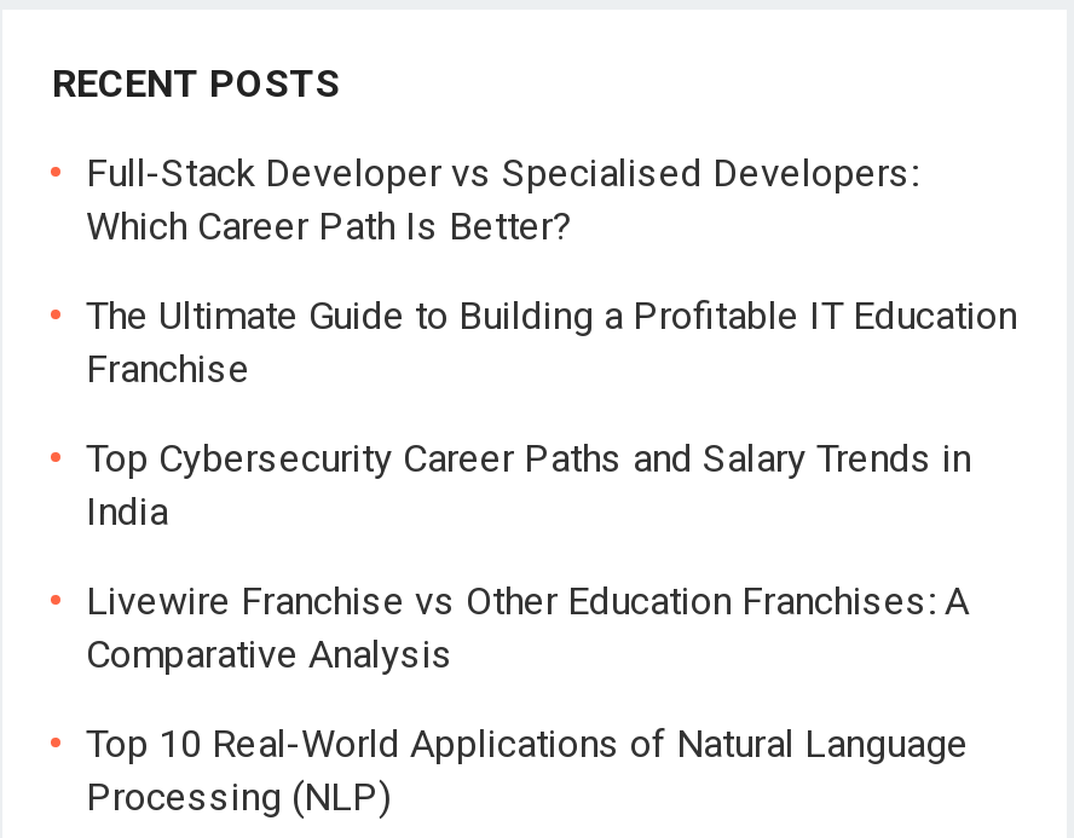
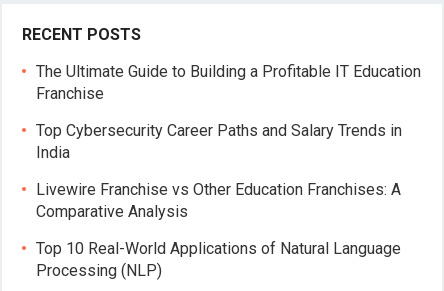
- Full-Stack Developer vs Specialised Developers:
- Which Career Path Is Better?
